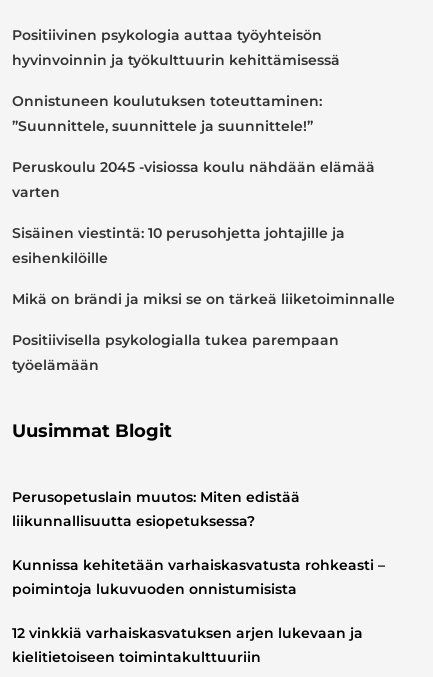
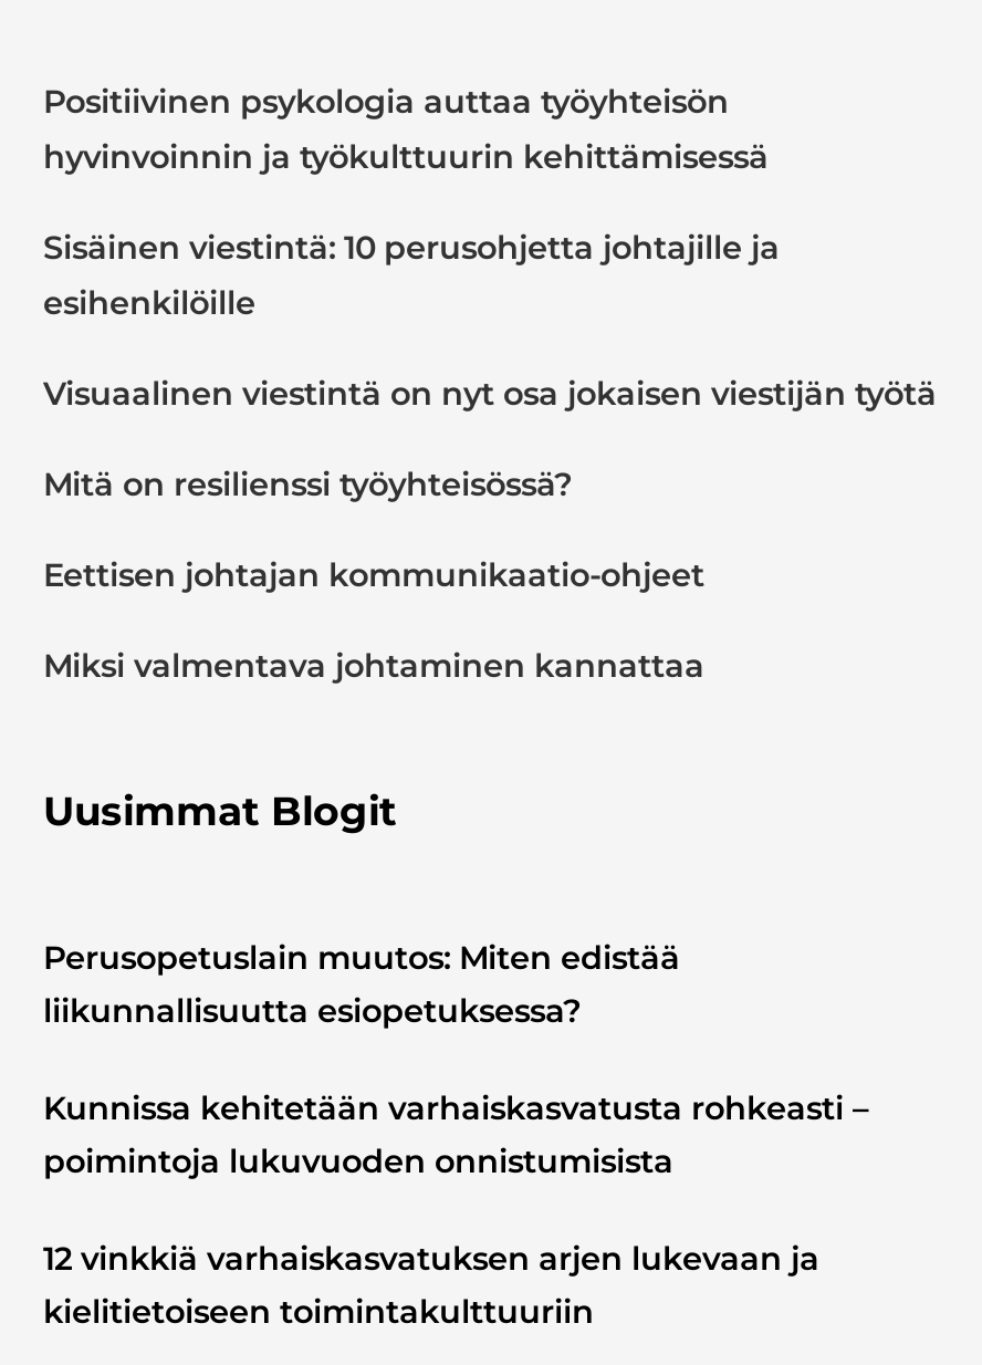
- Onnistuneen koulutuksen toteuttaminen:
- ”Suunnittele, suunnittele ja suunnittele!”
- Peruskoulu 2045 -visiossa koulu nähdään elämää
- varten

moved up: Sisäinen viestintä: 10 perusohjetta johtajille ja | esihenkilöille

- Mikä on brändi ja miksi se on tärkeä liiketoiminnalle
- Positiivisella psykologialla tukea parempaan
- työelämään
+ Visuaalinen viestintä on nyt osa jokaisen viestijän työtä
+ Mitä on resilienssi työyhteisössä?
+ Eettisen johtajan kommunikaatio-ohjeet
+ Miksi valmentava johtaminen kannattaa
